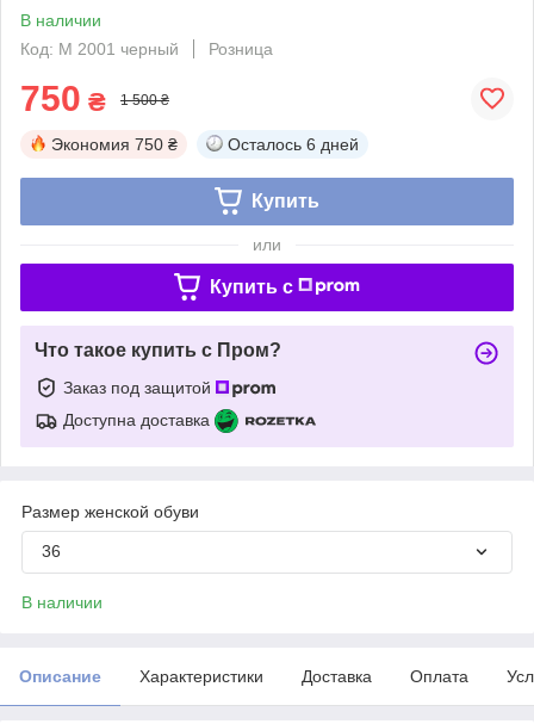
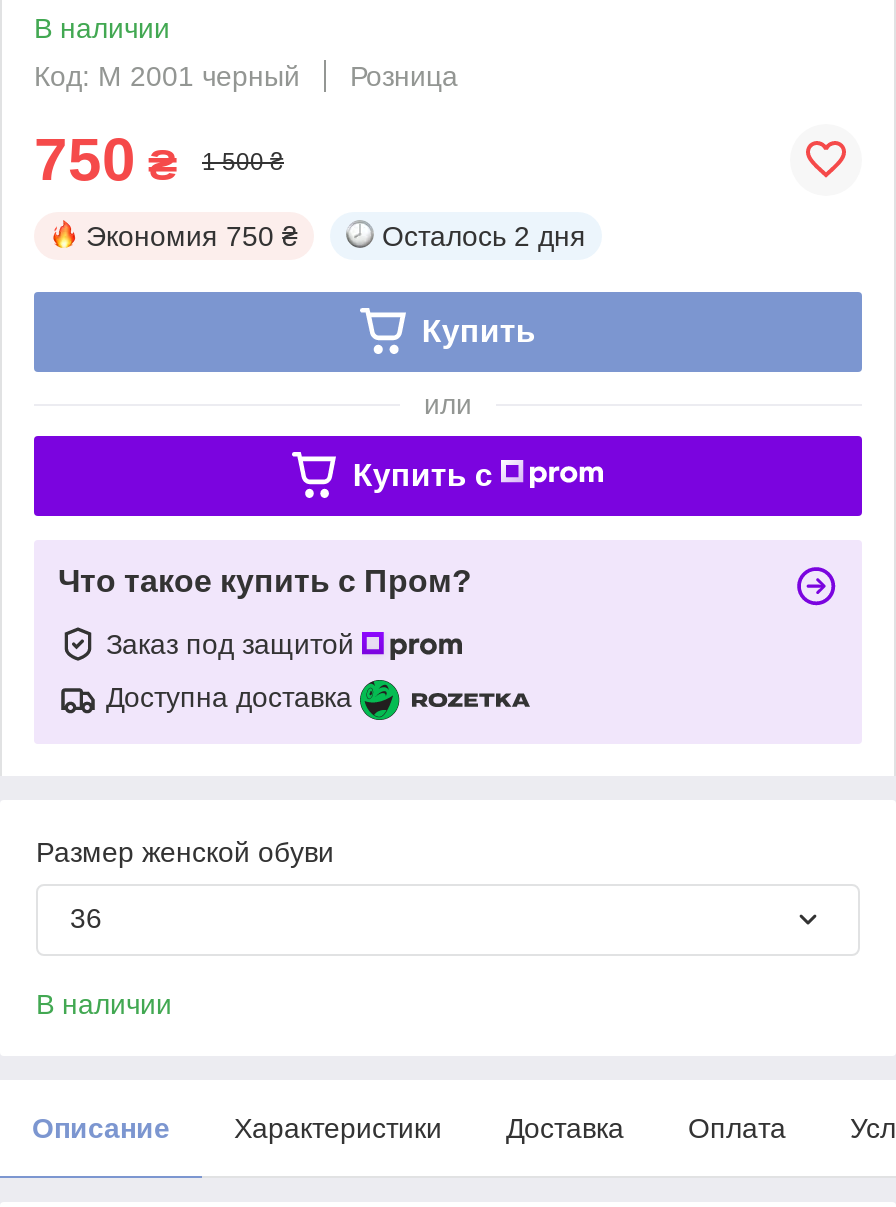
- Осталось 6 дней
+ Осталось 2 дня
